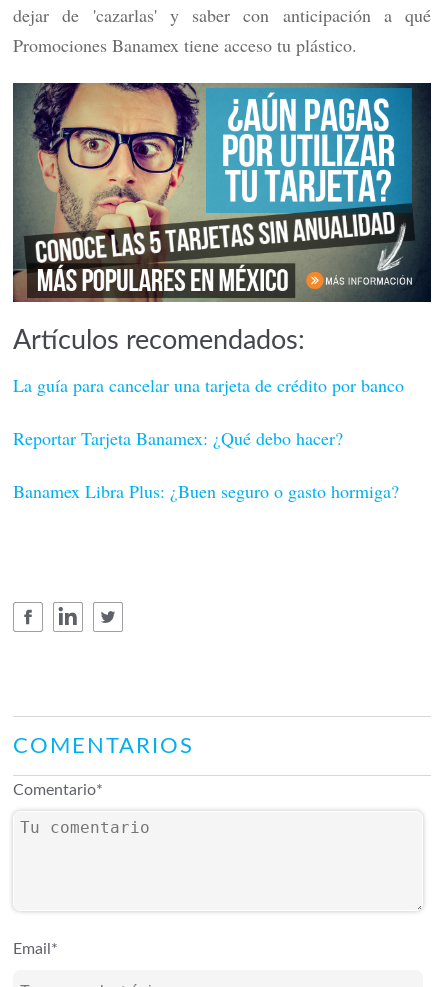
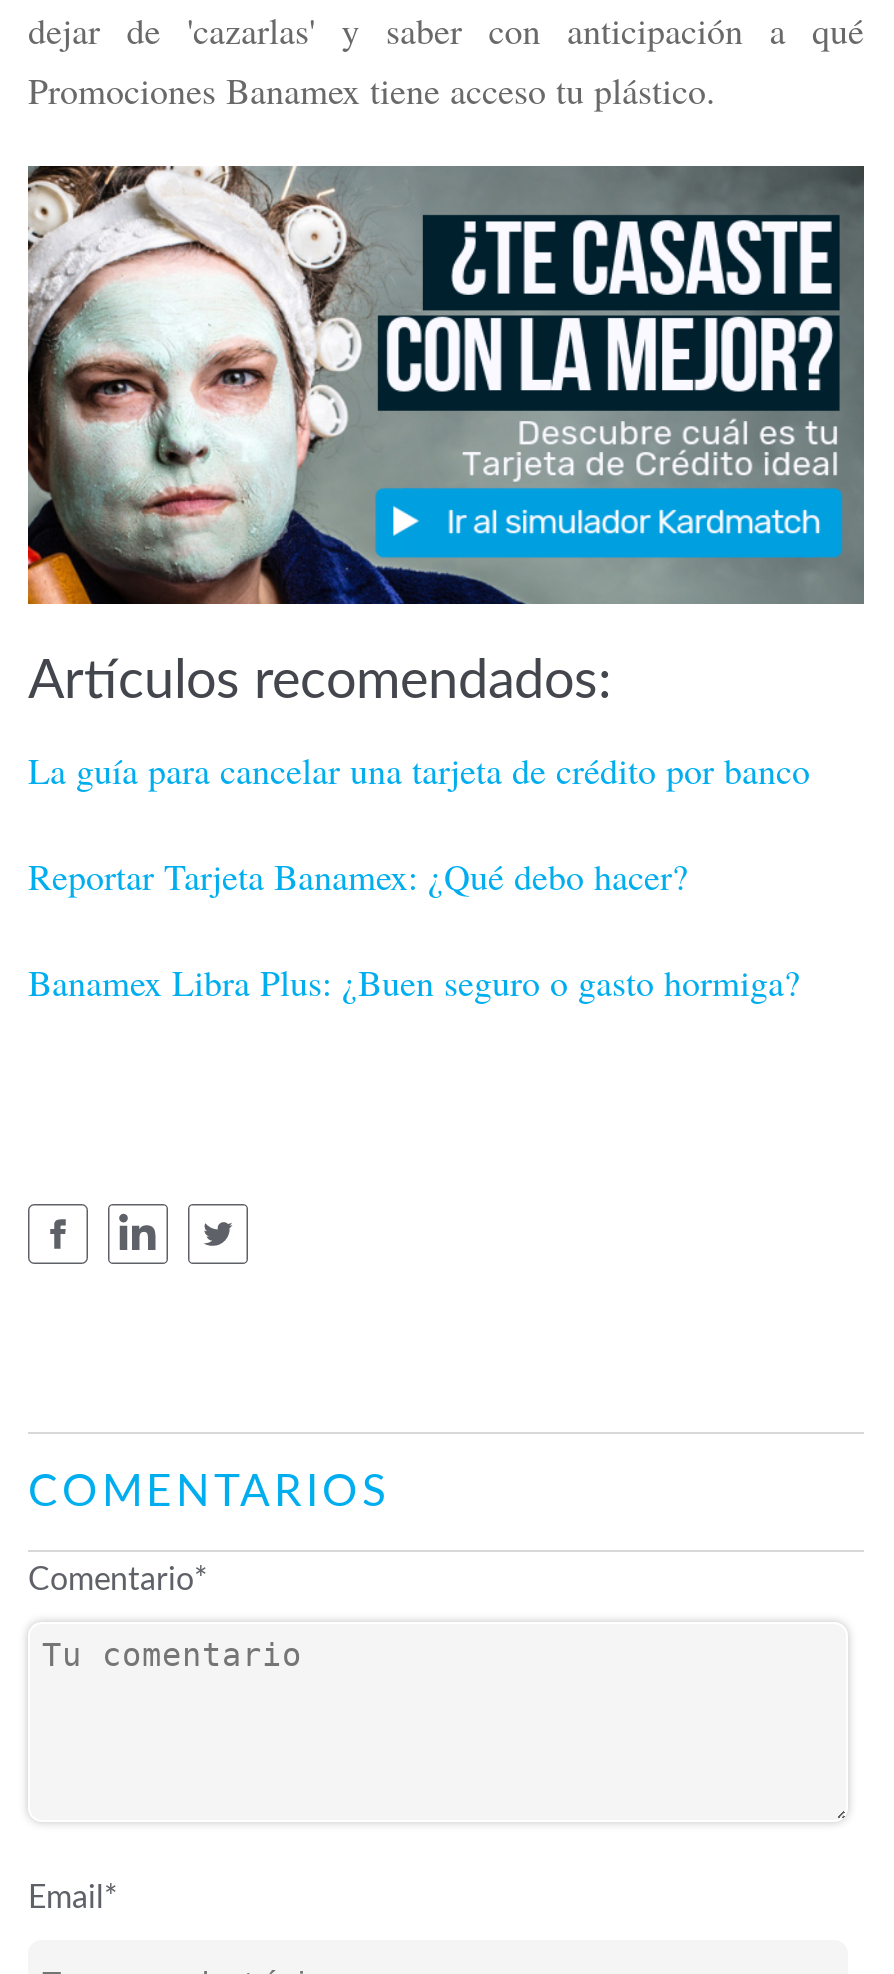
- [image]
+ [image]
